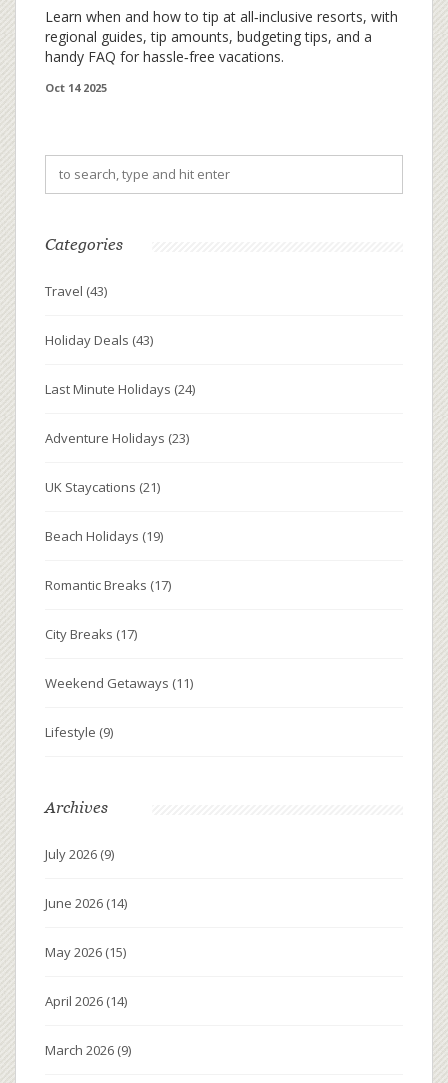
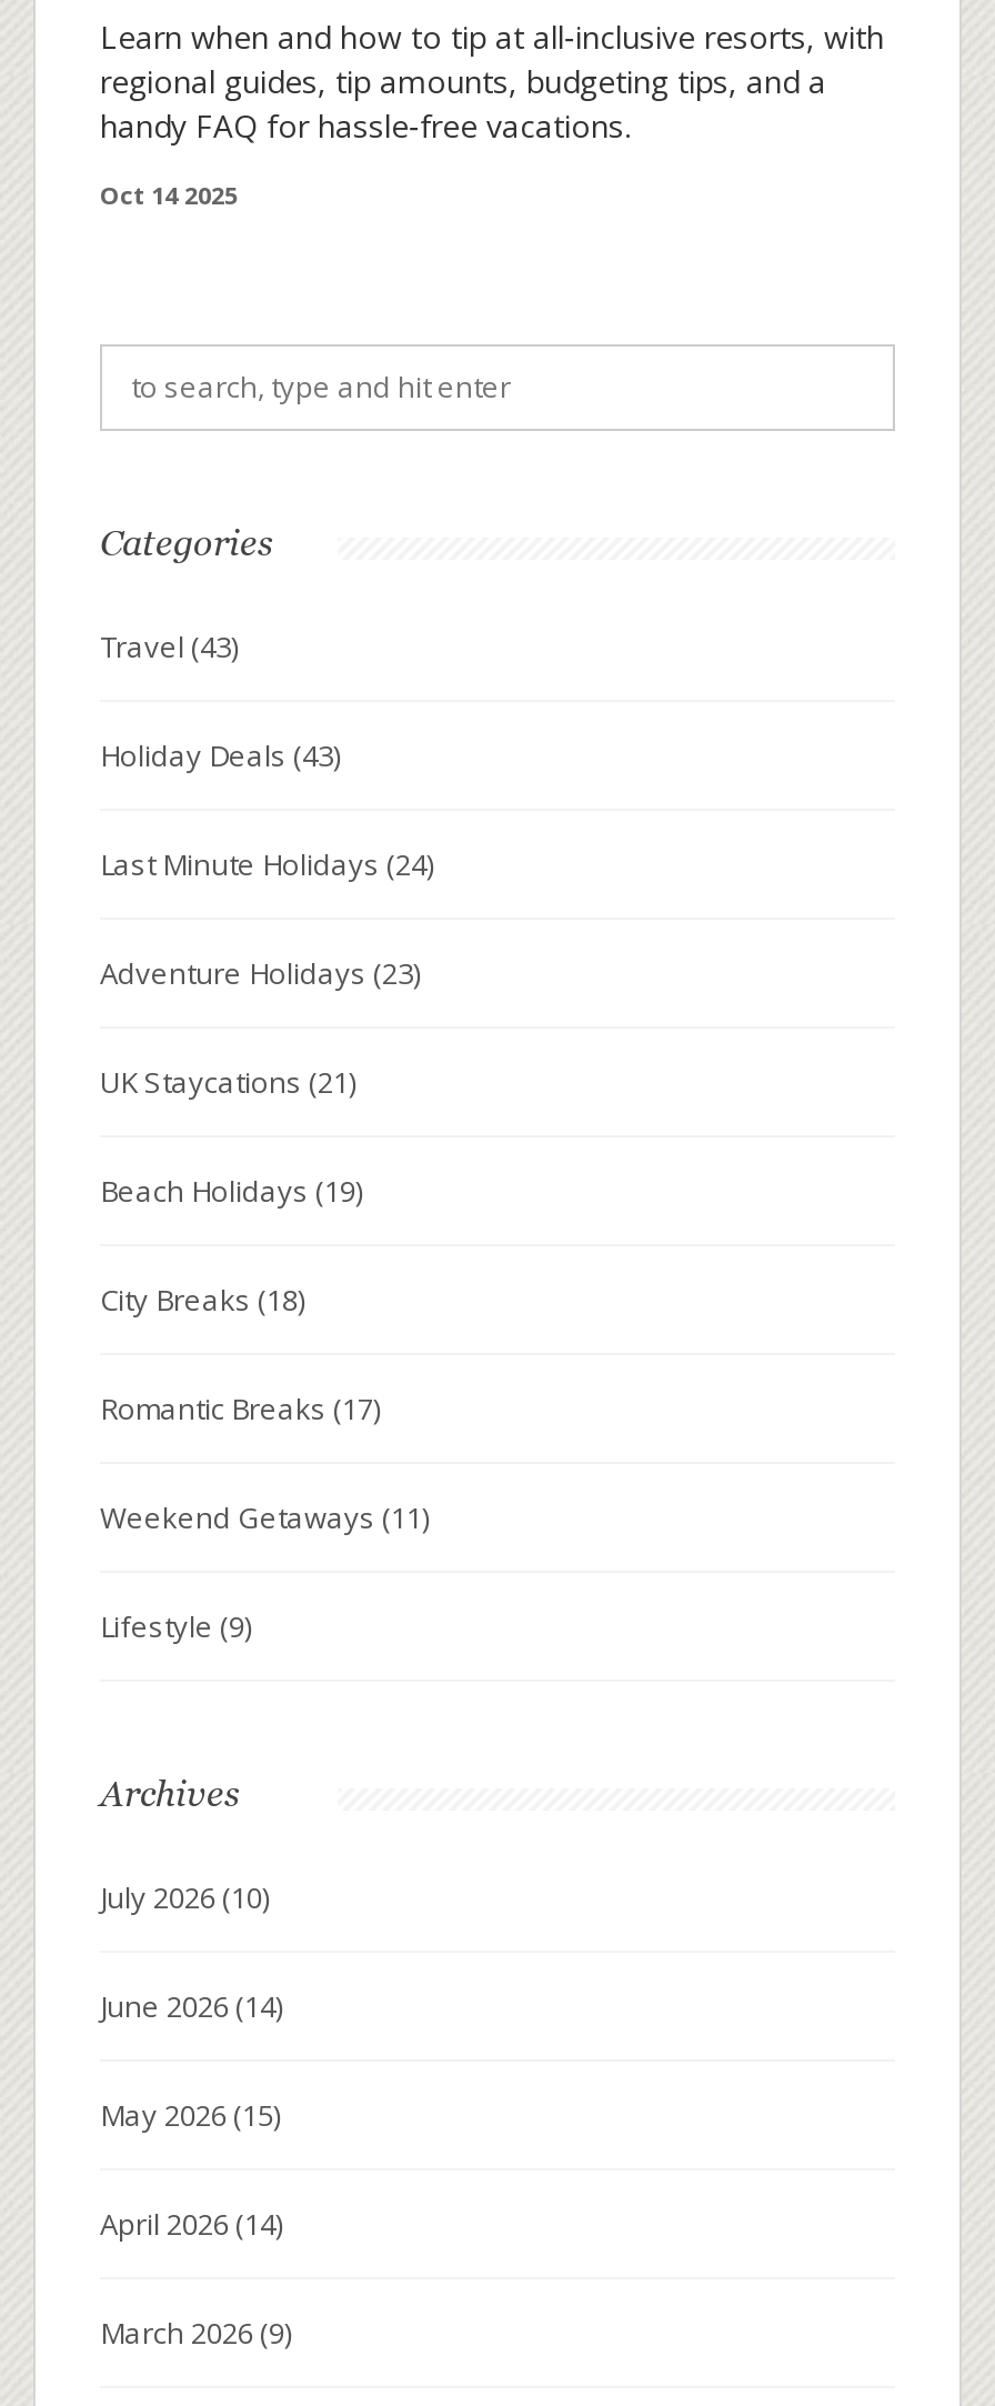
+ City Breaks (18)

moved down: Romantic Breaks (17)

- City Breaks (17)

- July 2026 (9)
+ July 2026 (10)
